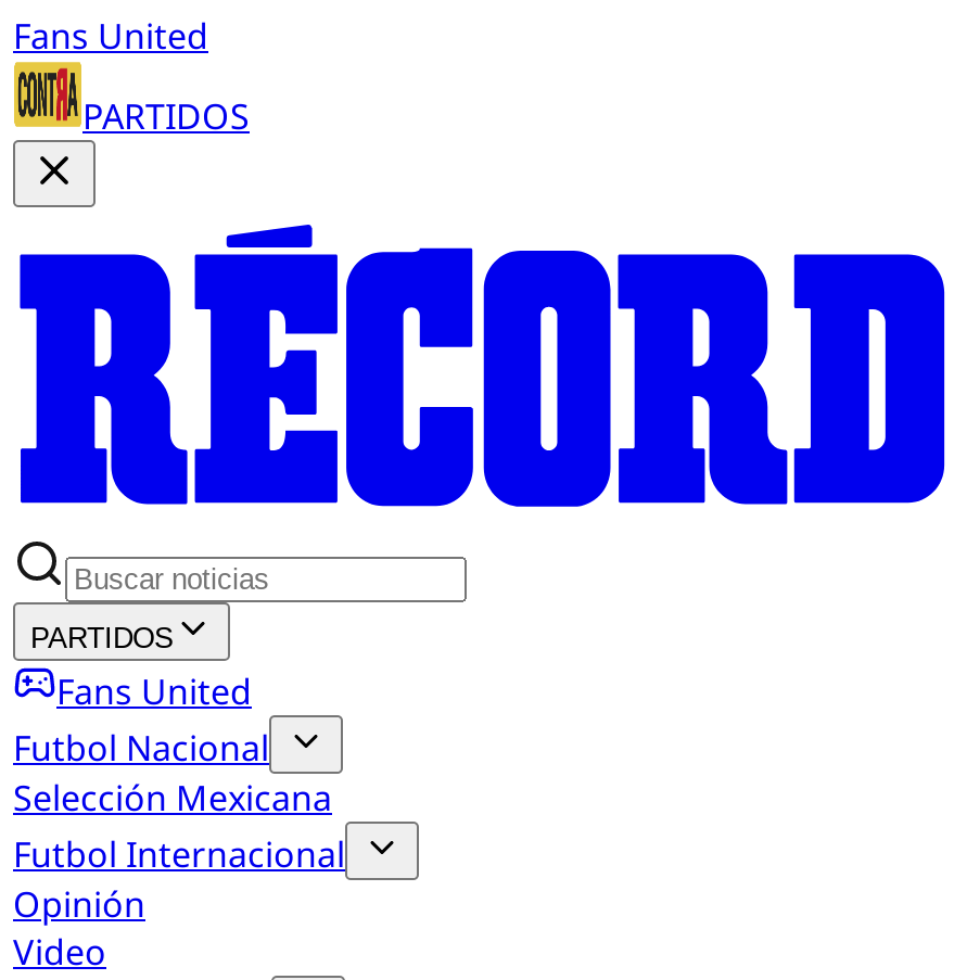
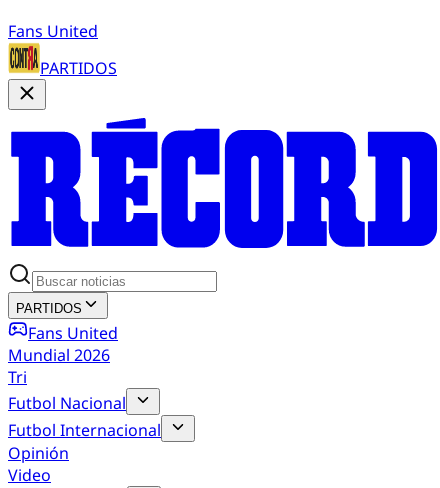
+ Mundial 2026
+ Tri

moved down: Futbol Nacional

- Selección Mexicana
